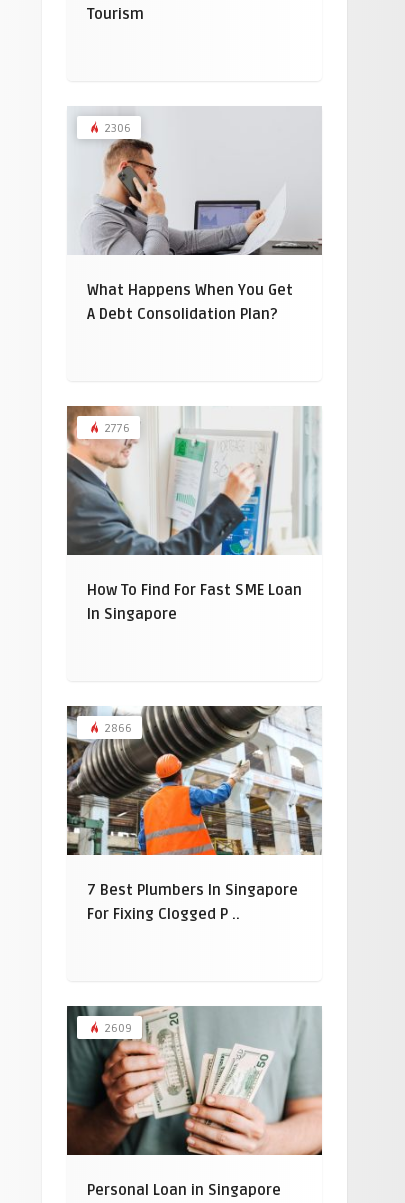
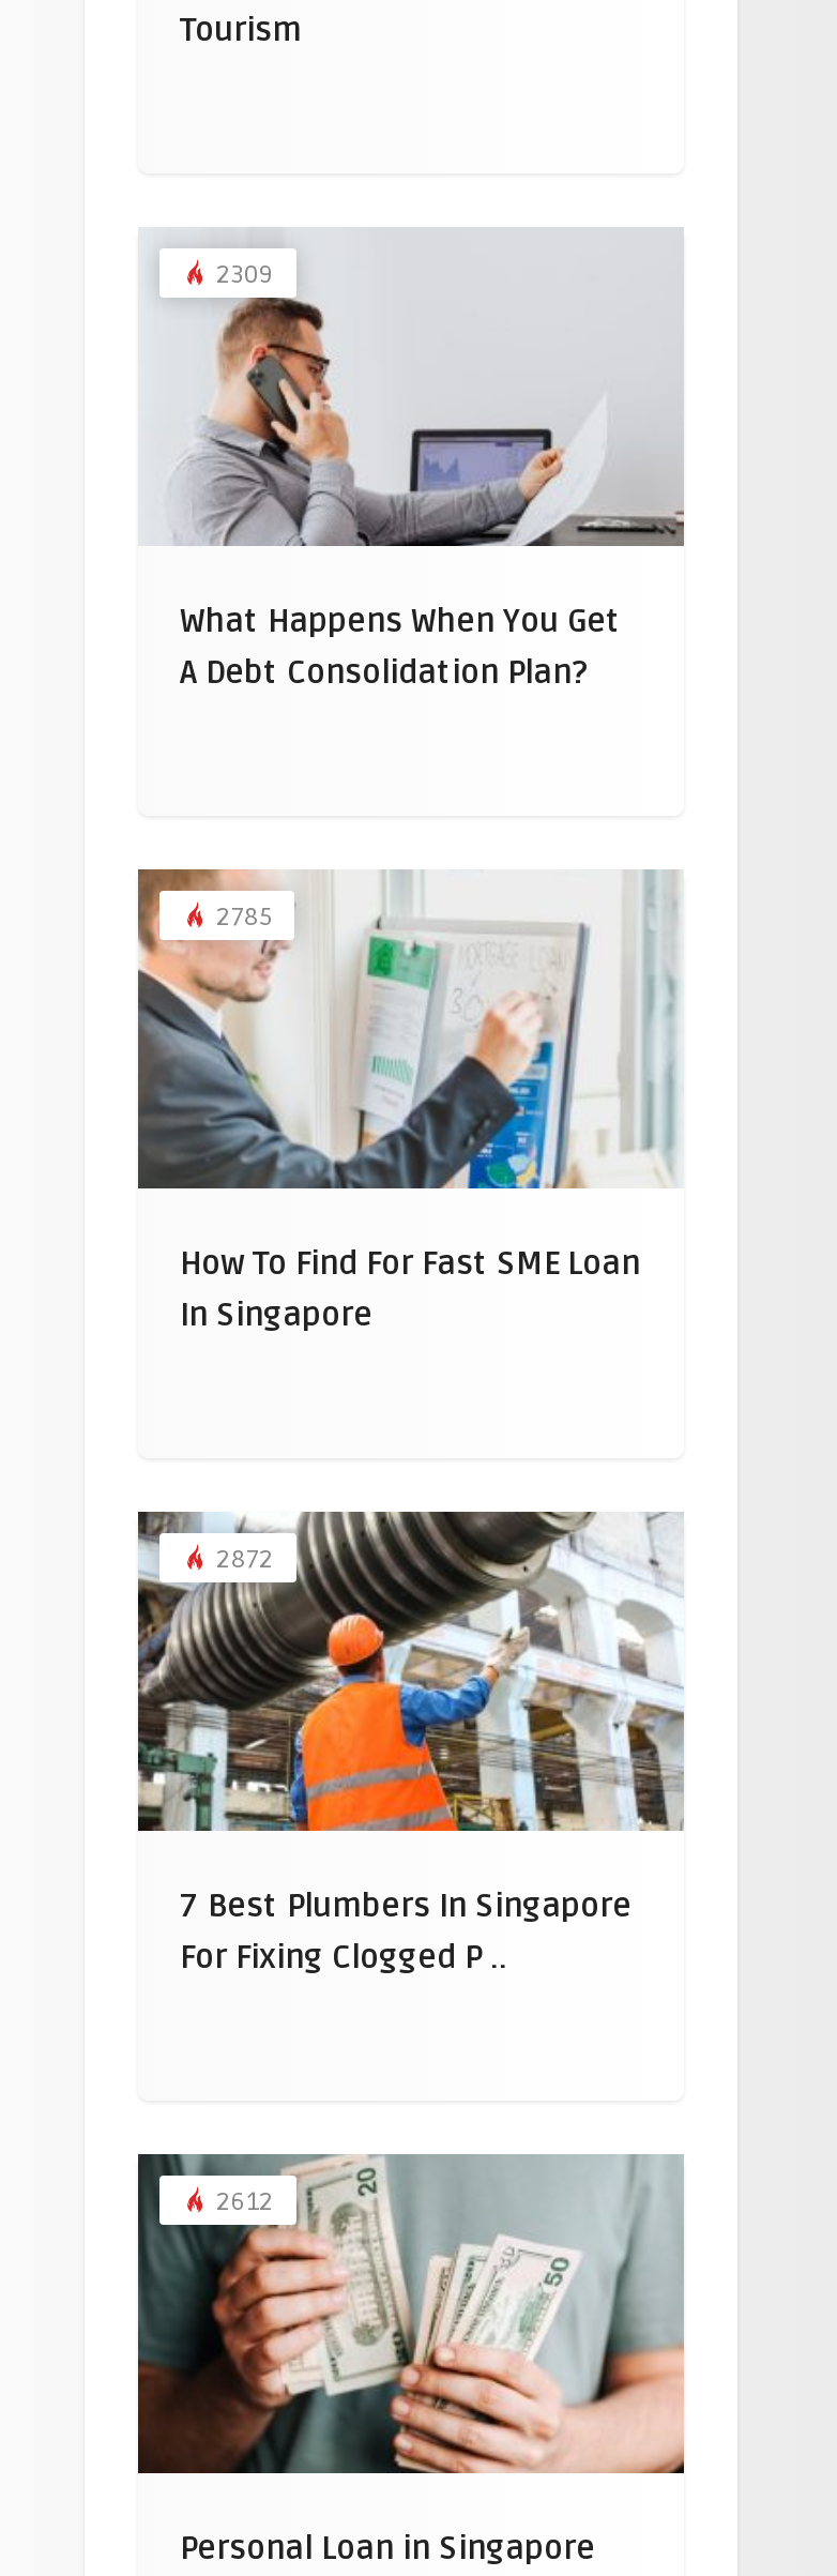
- 2306
+ 2309

- 2776
+ 2785

- 2866
+ 2872

- 2609
+ 2612
